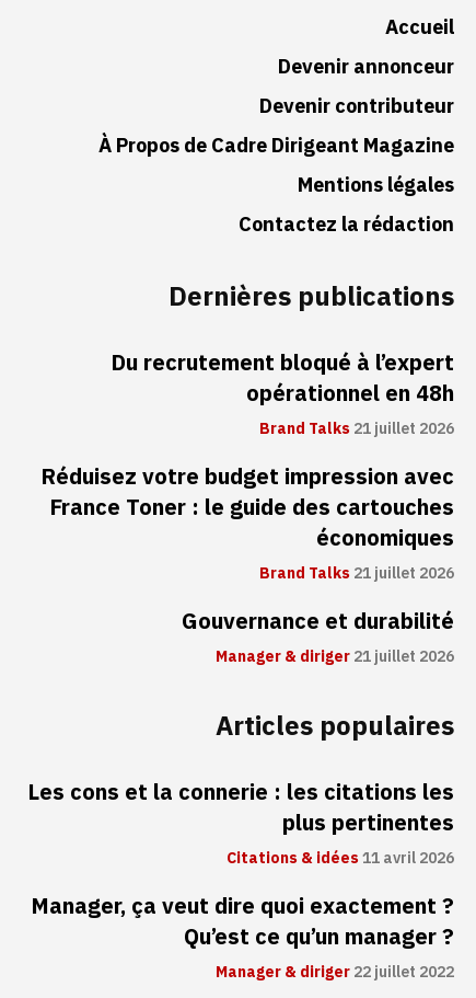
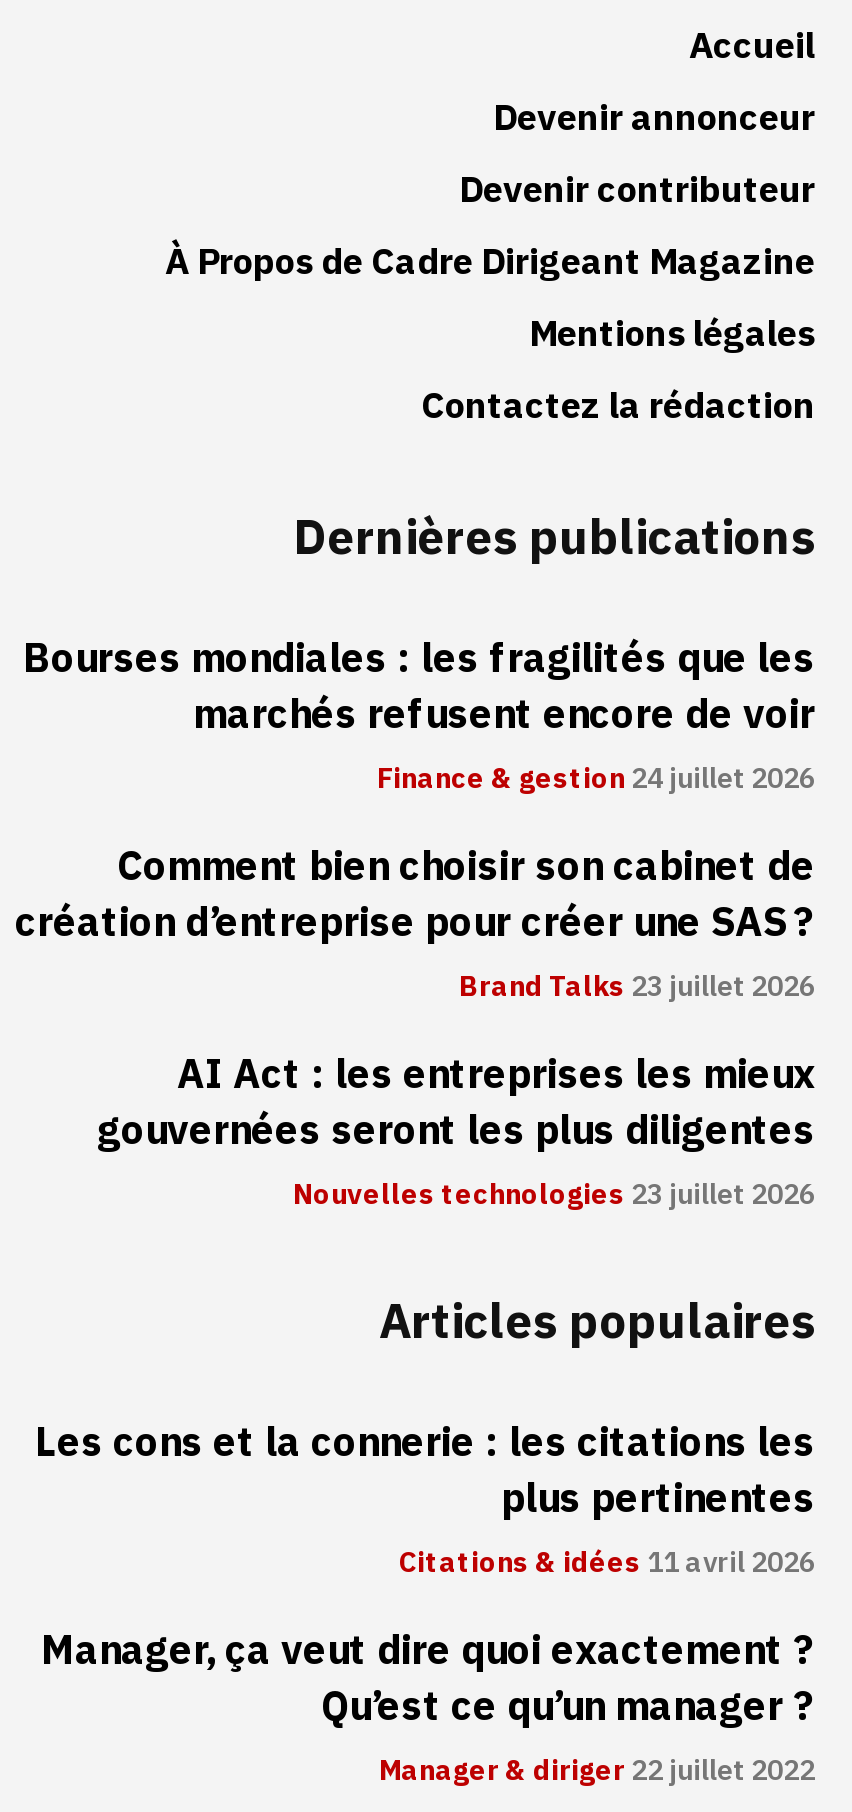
- Du recrutement bloqué à l’expert
- opérationnel en 48h
- Brand Talks 21 juillet 2026
+ Bourses mondiales : les fragilités que les
+ marchés refusent encore de voir
+ Finance & gestion 24 juillet 2026

- Réduisez votre budget impression avec
- France Toner : le guide des cartouches
- économiques
- Brand Talks 21 juillet 2026
+ Comment bien choisir son cabinet de
+ création d’entreprise pour créer une SAS ?
+ Brand Talks 23 juillet 2026

- Gouvernance et durabilité
- Manager & diriger 21 juillet 2026
+ AI Act : les entreprises les mieux
+ gouvernées seront les plus diligentes
+ Nouvelles technologies 23 juillet 2026
